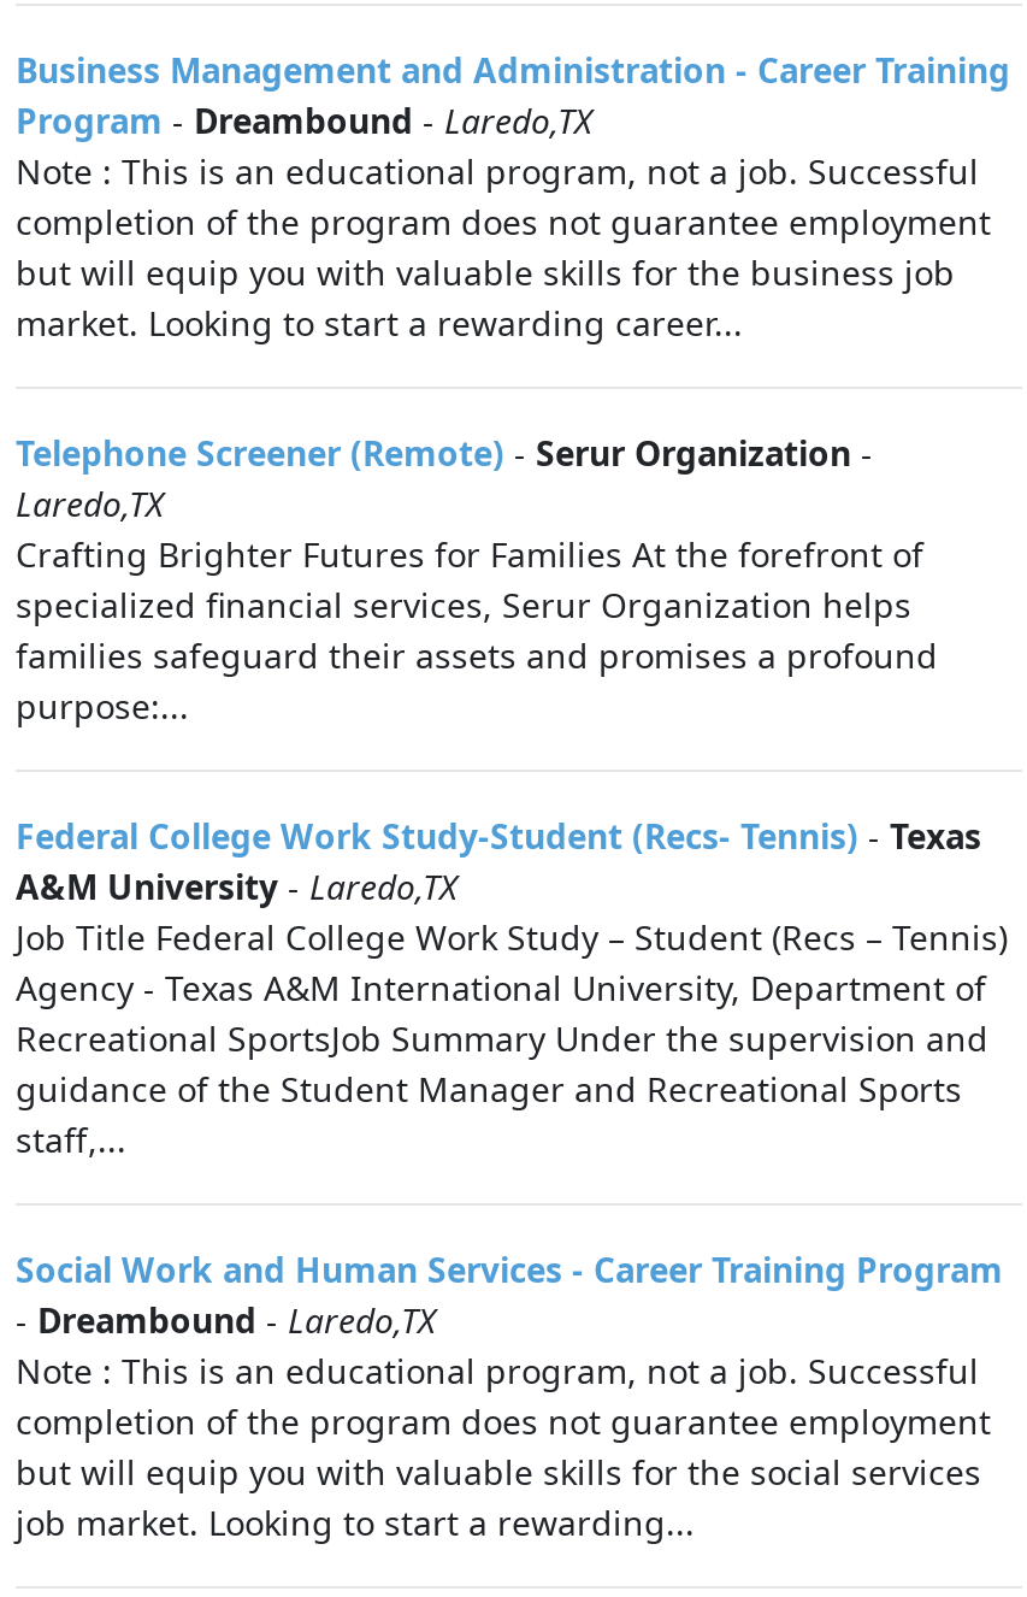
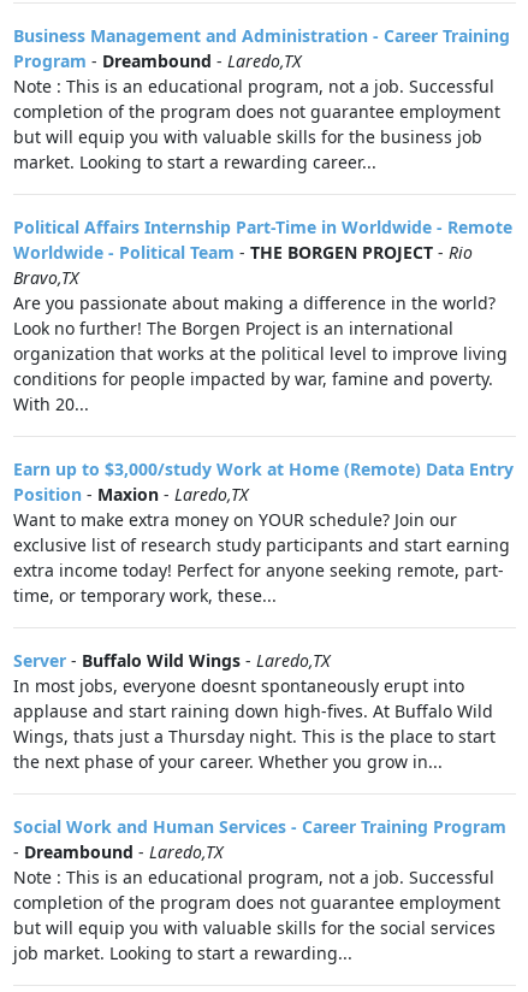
- Telephone Screener (Remote) - Serur Organization -
- Laredo,TX
- Crafting Brighter Futures for Families At the forefront of
- specialized financial services, Serur Organization helps
- families safeguard their assets and promises a profound
- purpose:...
- Federal College Work Study-Student (Recs- Tennis) - Texas
- A&M University - Laredo,TX
- Job Title Federal College Work Study – Student (Recs – Tennis)
- Agency - Texas A&M International University, Department of
- Recreational SportsJob Summary Under the supervision and
- guidance of the Student Manager and Recreational Sports
- staff,...
+ Political Affairs Internship Part-Time in Worldwide - Remote
+ Worldwide - Political Team - THE BORGEN PROJECT - Rio
+ Bravo,TX
+ Are you passionate about making a difference in the world?
+ Look no further! The Borgen Project is an international
+ organization that works at the political level to improve living
+ conditions for people impacted by war, famine and poverty.
+ With 20...
+ Earn up to $3,000/study Work at Home (Remote) Data Entry
+ Position - Maxion - Laredo,TX
+ Want to make extra money on YOUR schedule? Join our
+ exclusive list of research study participants and start earning
+ extra income today! Perfect for anyone seeking remote, part-
+ time, or temporary work, these...
+ Server - Buffalo Wild Wings - Laredo,TX
+ In most jobs, everyone doesnt spontaneously erupt into
+ applause and start raining down high-fives. At Buffalo Wild
+ Wings, thats just a Thursday night. This is the place to start
+ the next phase of your career. Whether you grow in...
